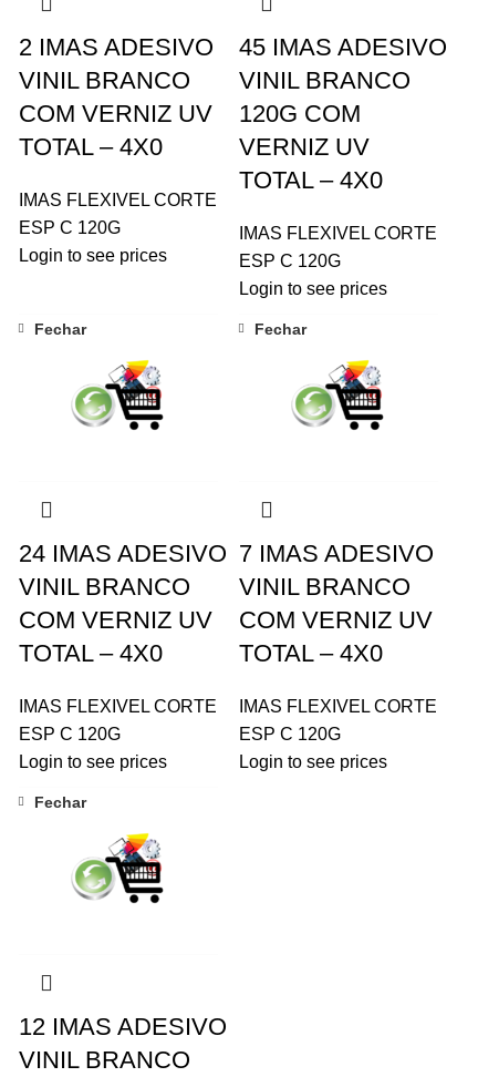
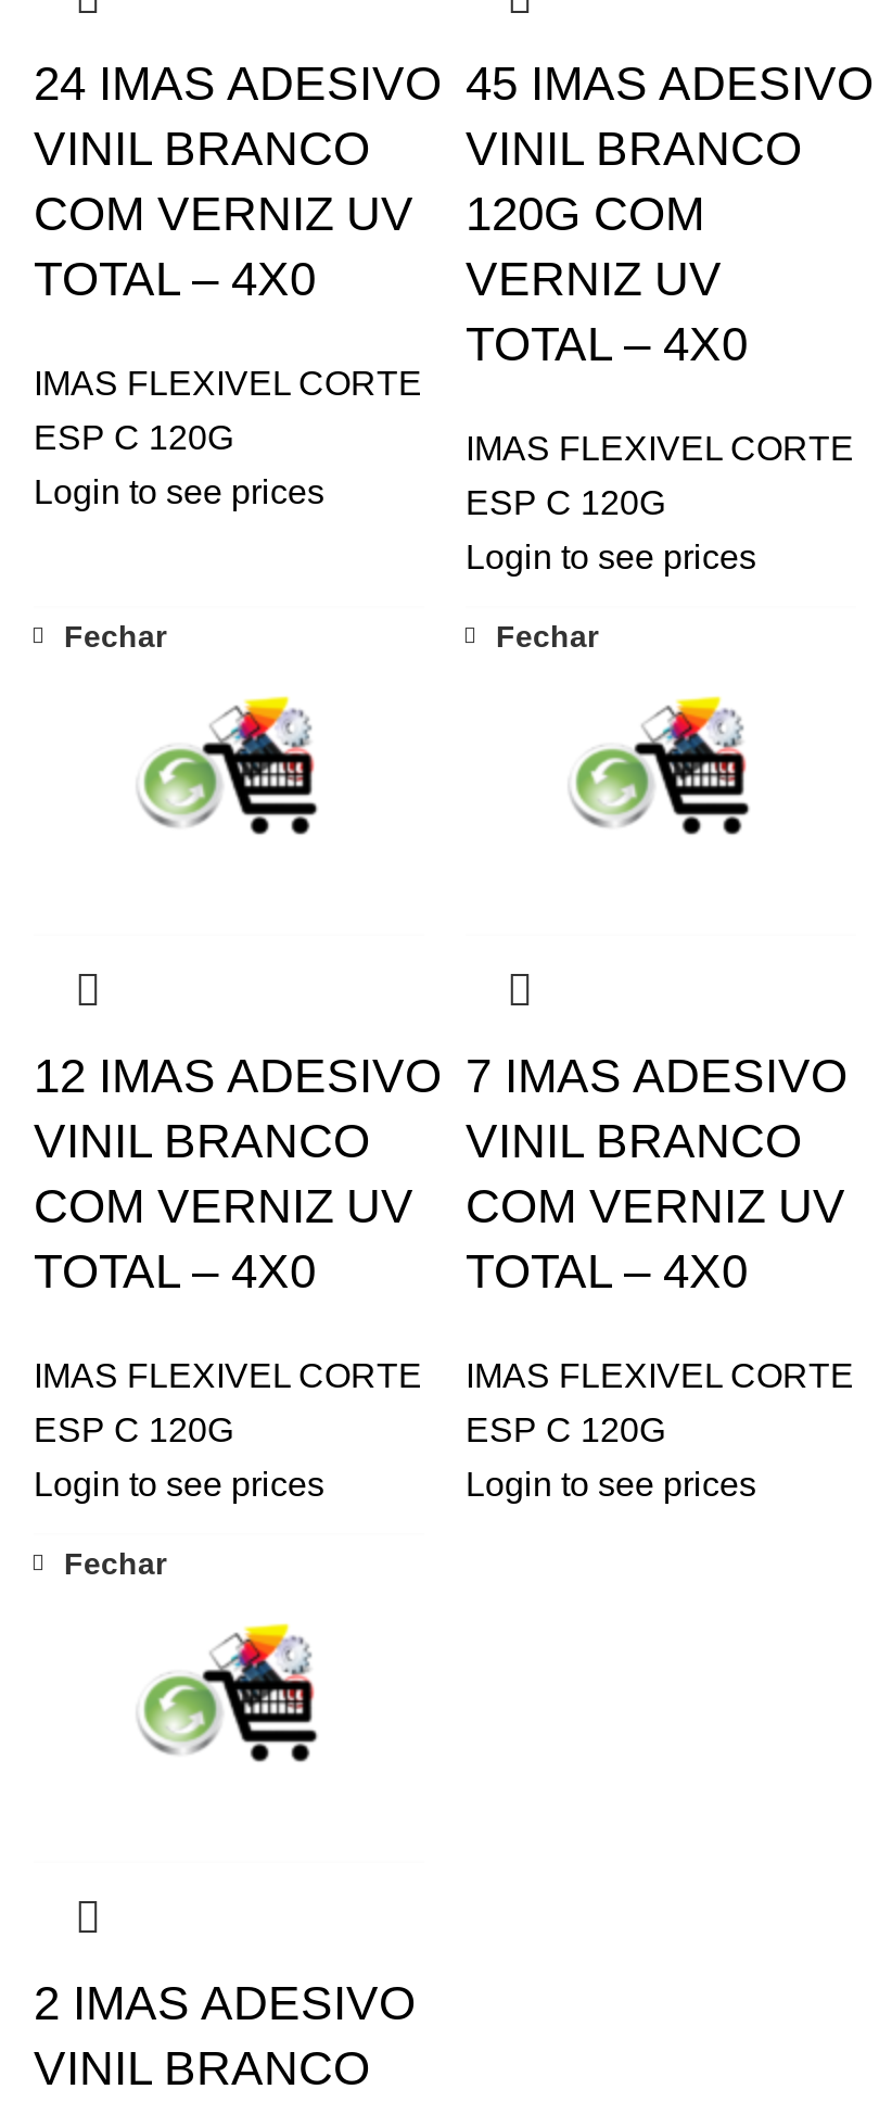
- 2 IMAS ADESIVO 45 IMAS ADESIVO
+ 24 IMAS ADESIVO 45 IMAS ADESIVO

- 24 IMAS ADESIVO 7 IMAS ADESIVO
+ 12 IMAS ADESIVO 7 IMAS ADESIVO

- 12 IMAS ADESIVO
+ 2 IMAS ADESIVO
